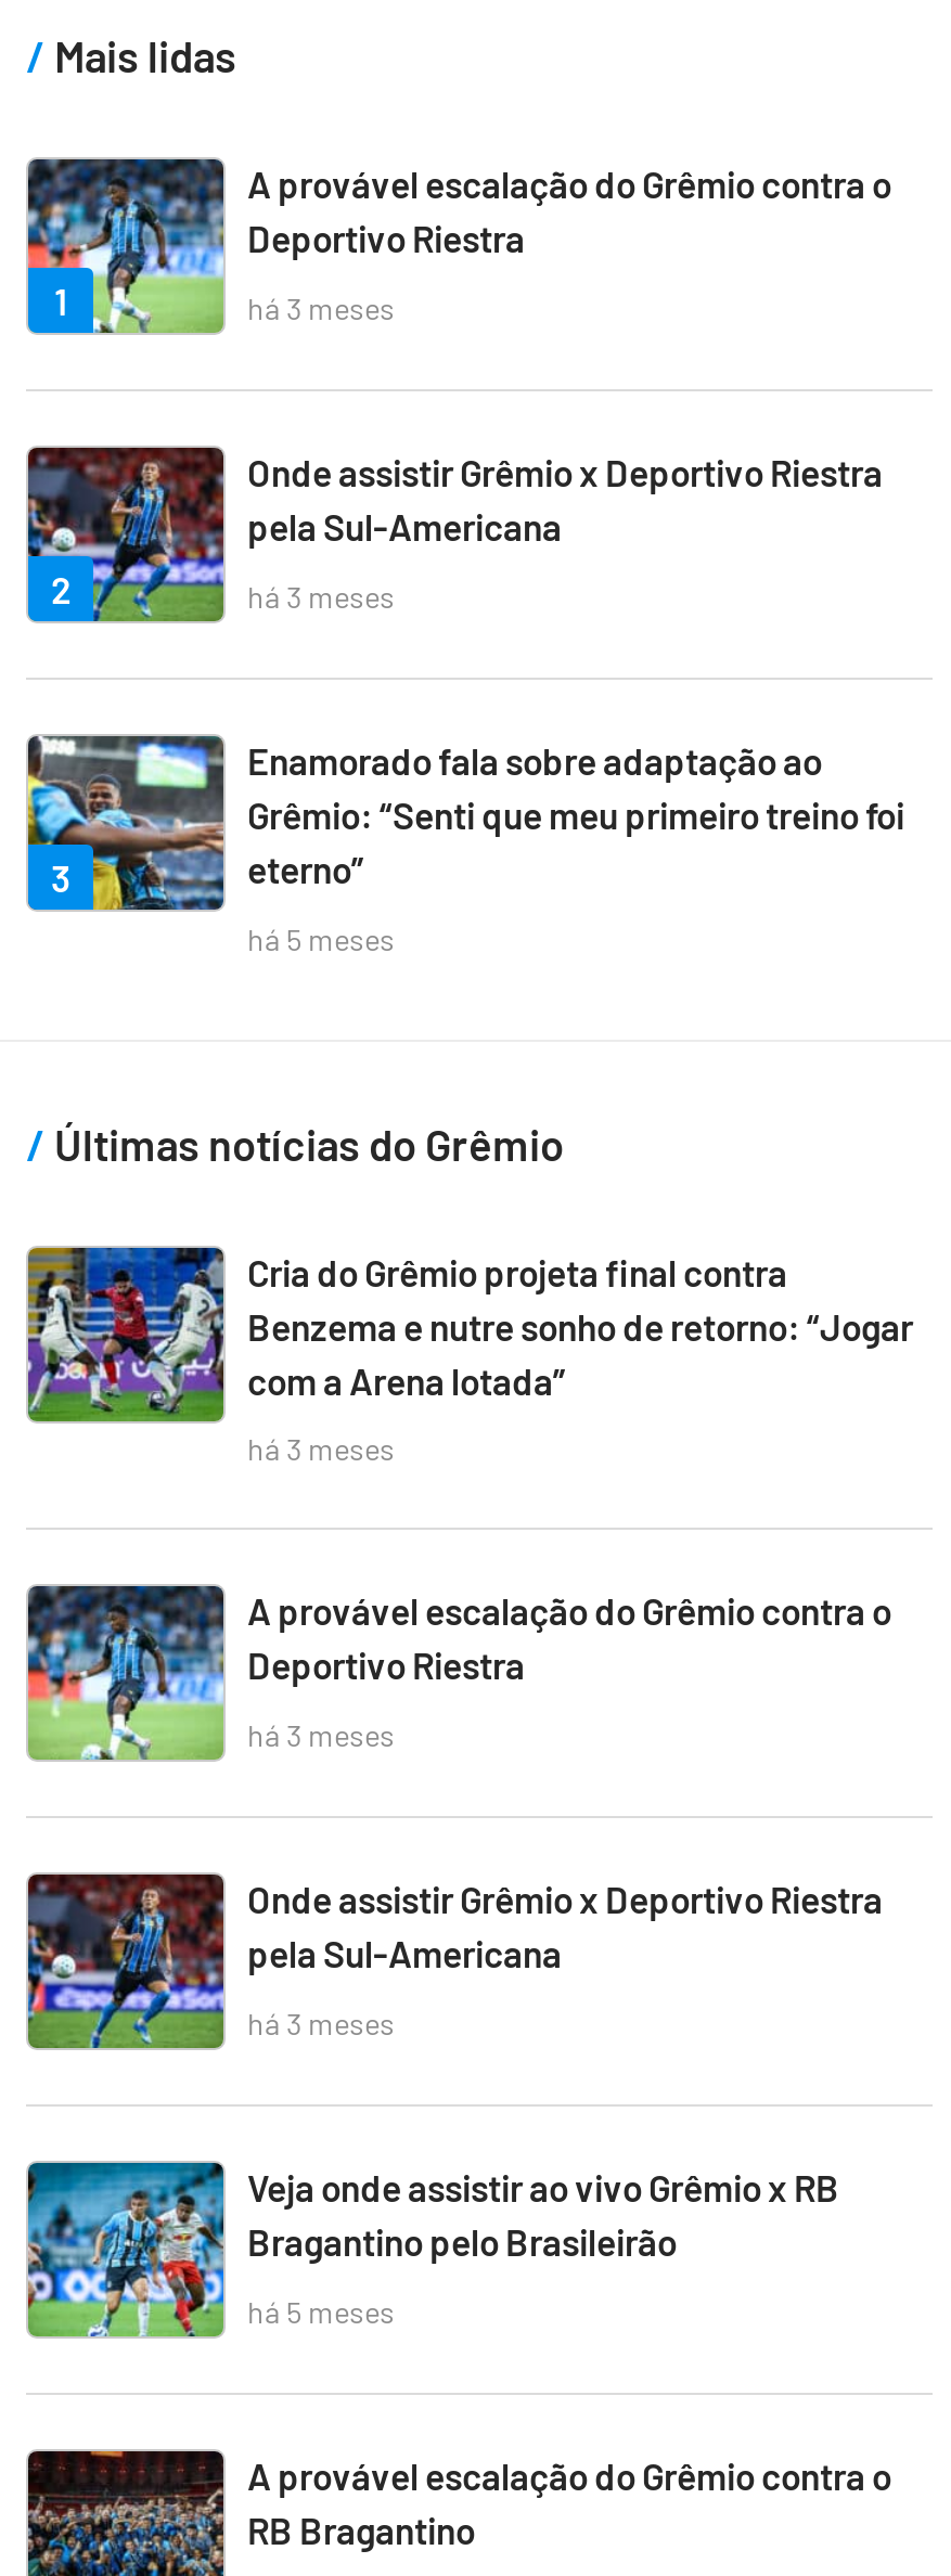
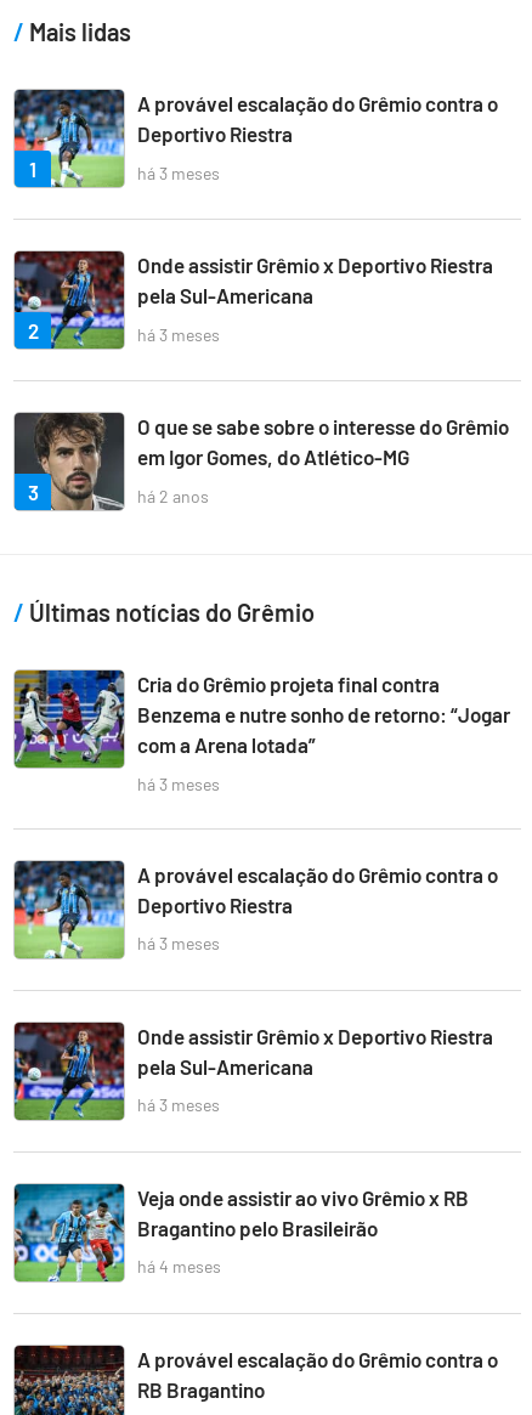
- [image]
- Enamorado fala sobre adaptação ao
- Grêmio: “Senti que meu primeiro treino foi
- eterno”
+ [image]
+ O que se sabe sobre o interesse do Grêmio
+ em Igor Gomes, do Atlético-MG

- há 5 meses
+ há 2 anos

- há 5 meses
+ há 4 meses
